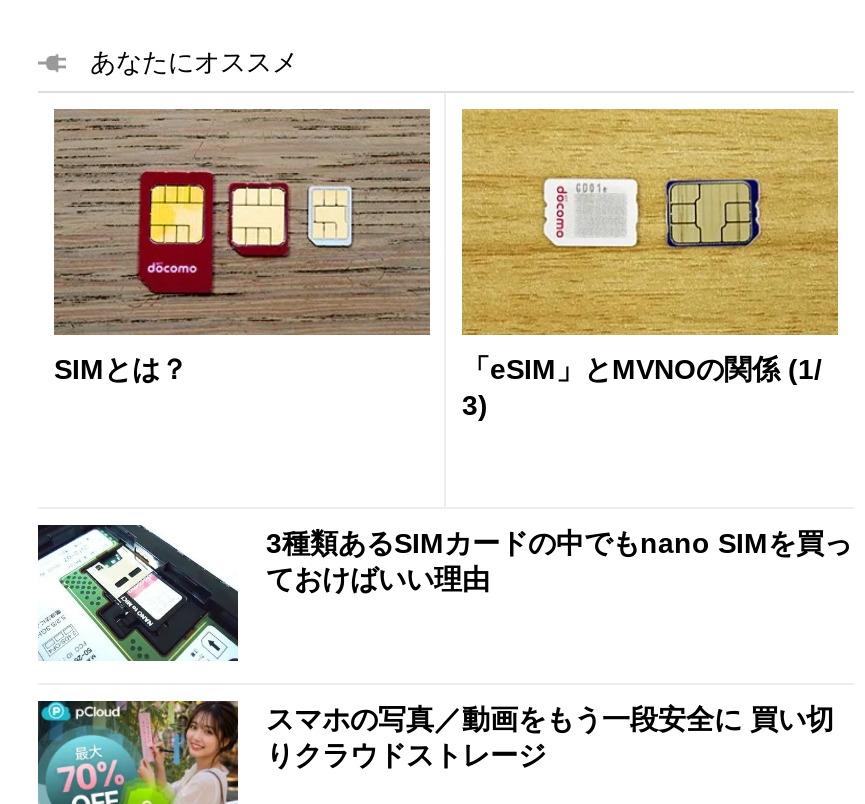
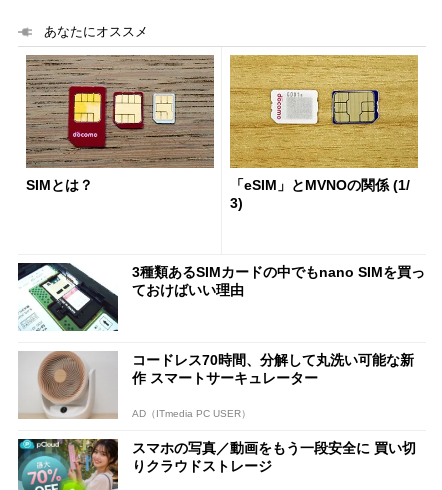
+ [image]
+ コードレス70時間、分解して丸洗い可能な新
+ 作 スマートサーキュレーター
+ AD（ITmedia PC USER）
